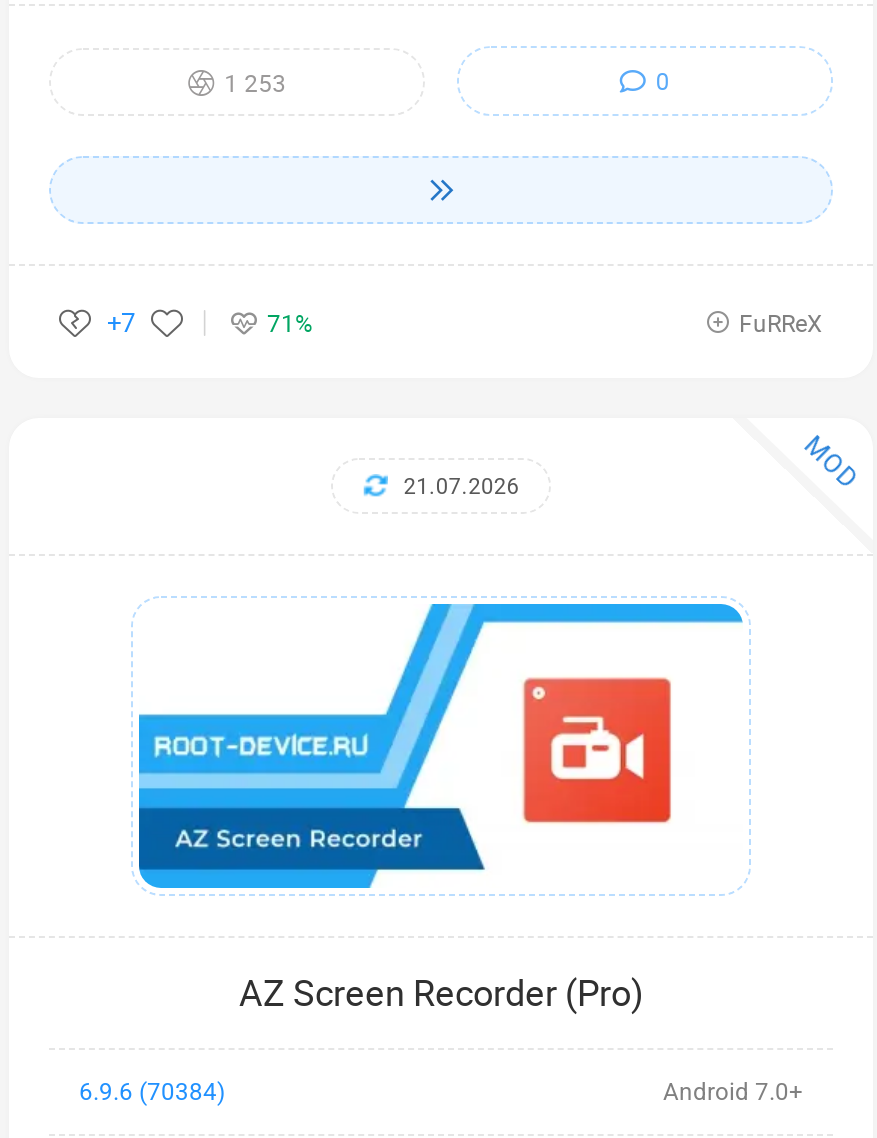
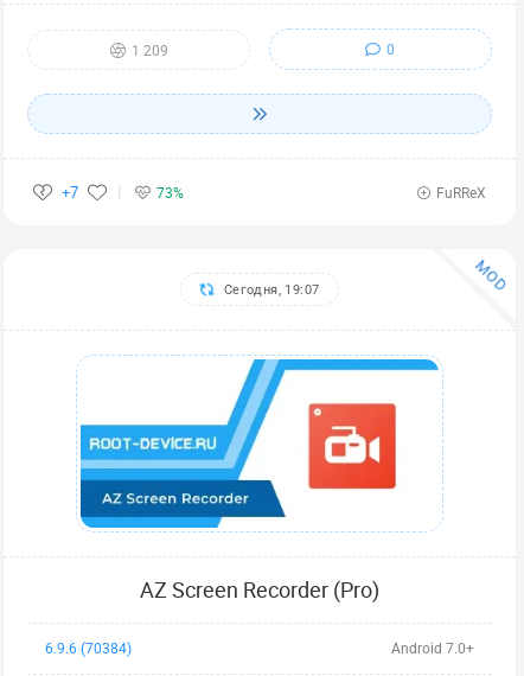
- 1 253
+ 1 209

- 71%
+ 73%

- 21.07.2026
+ Сегодня, 19:07
